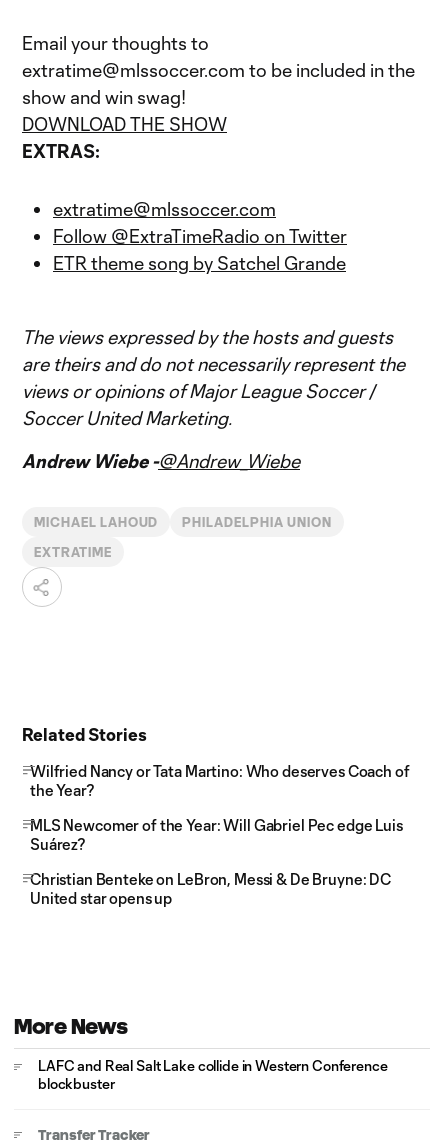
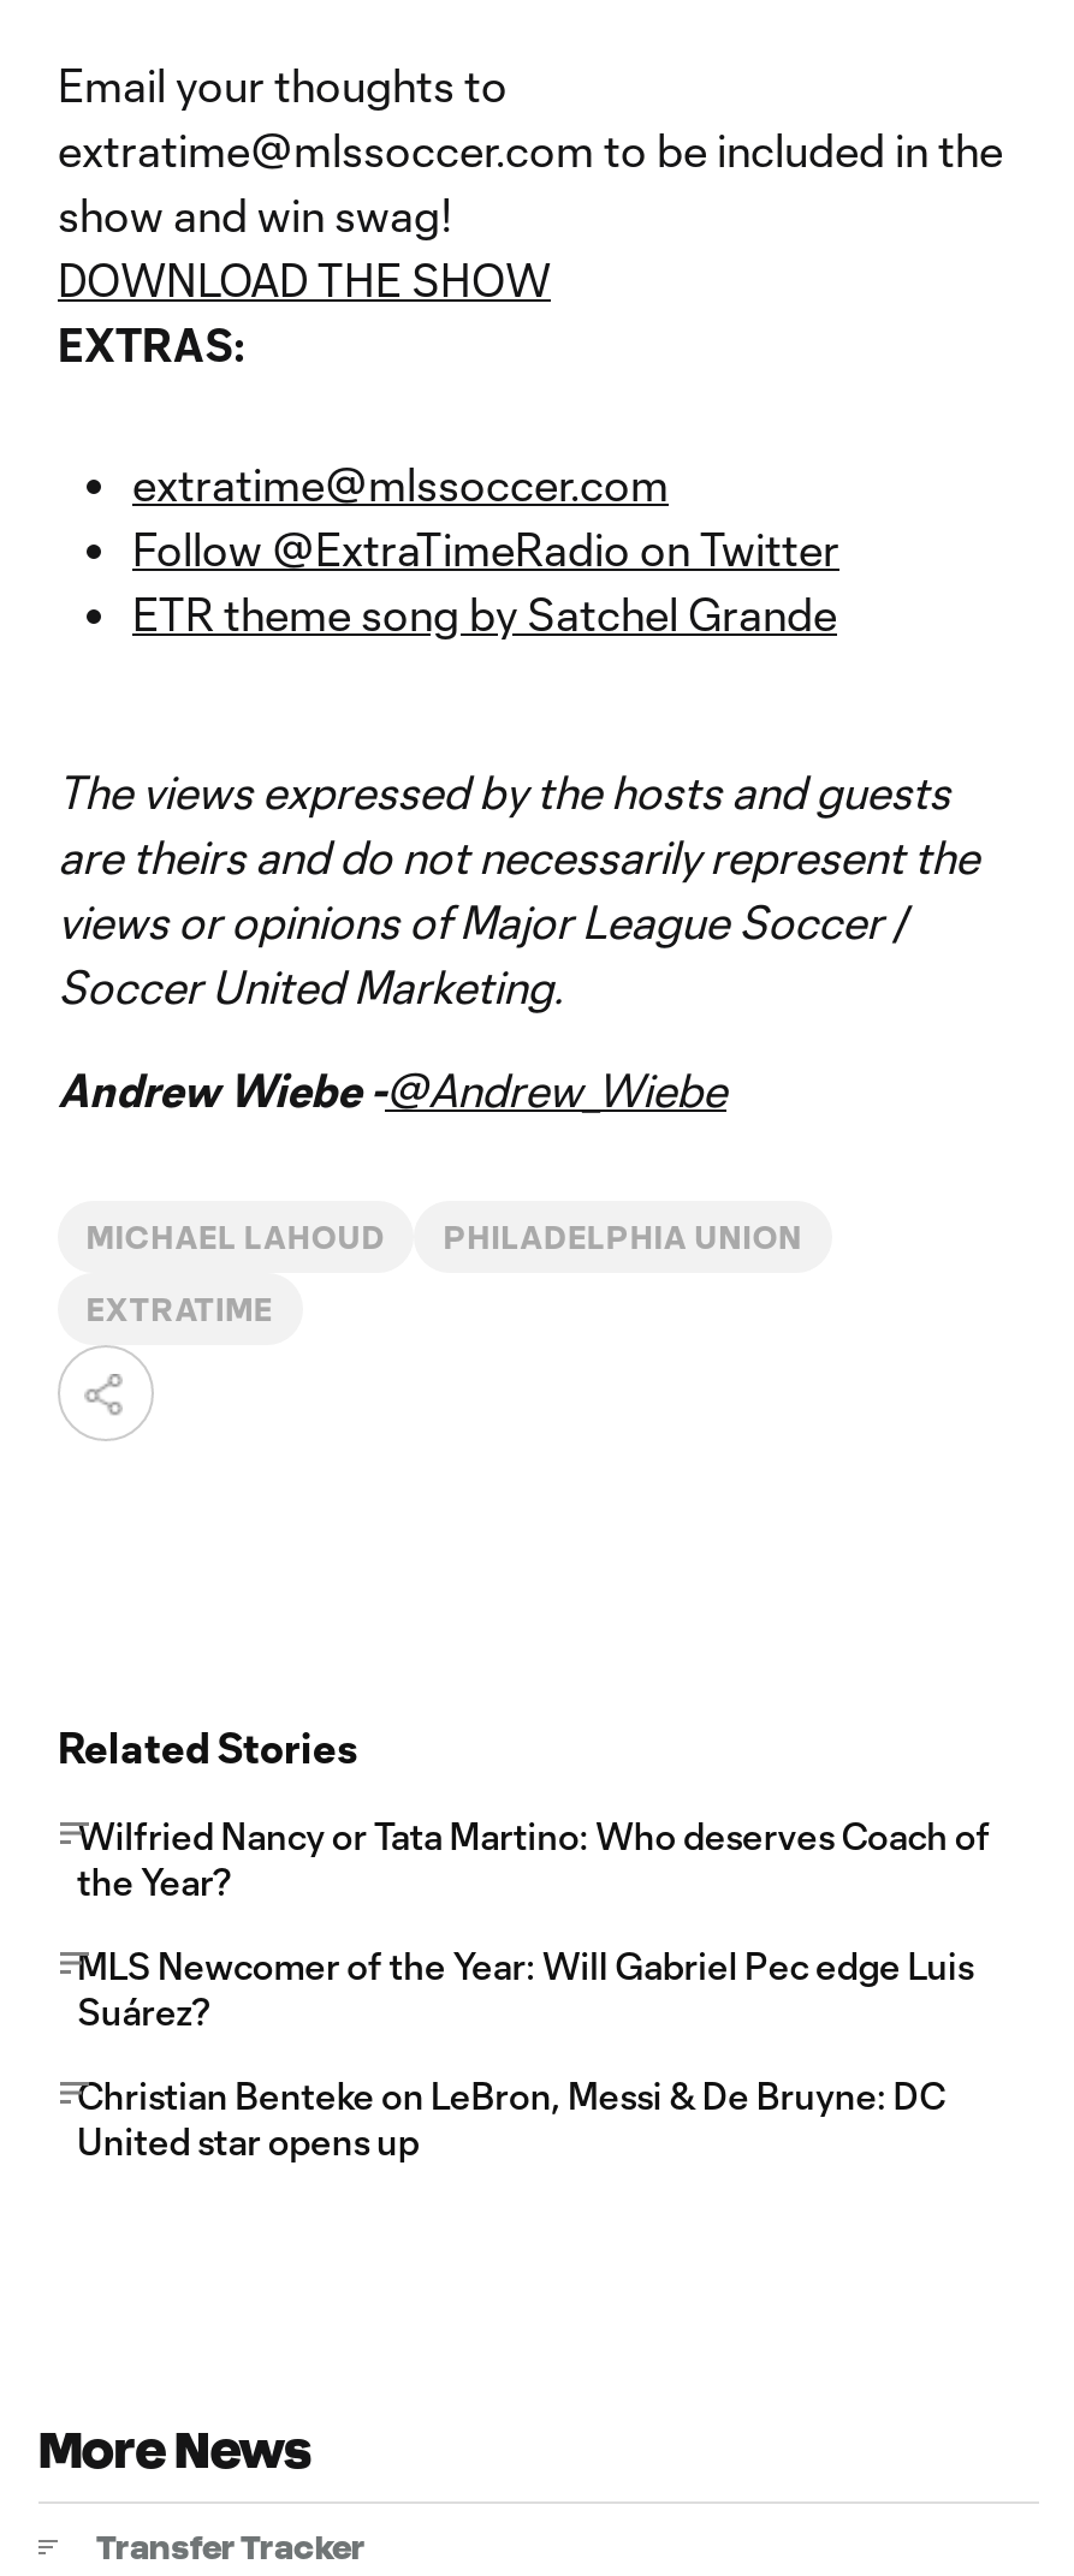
- LAFC and Real Salt Lake collide in Western Conference
- blockbuster
